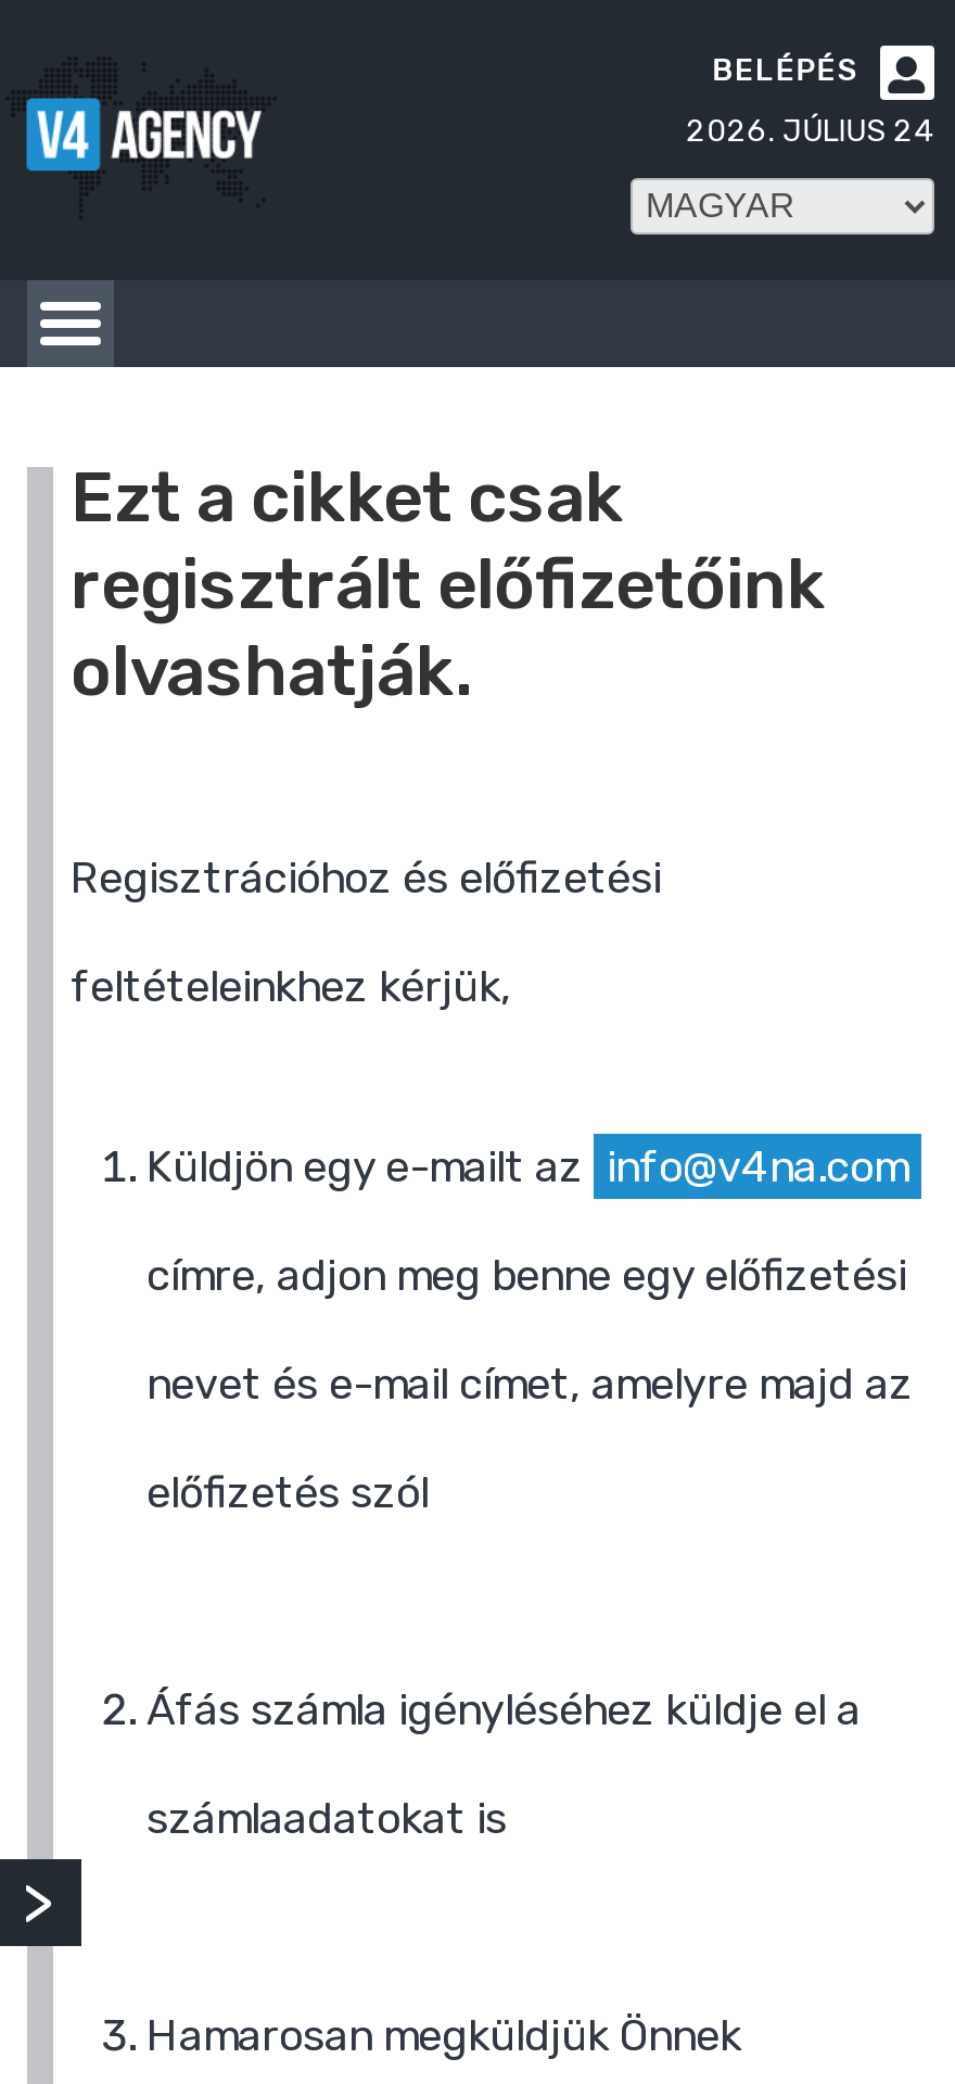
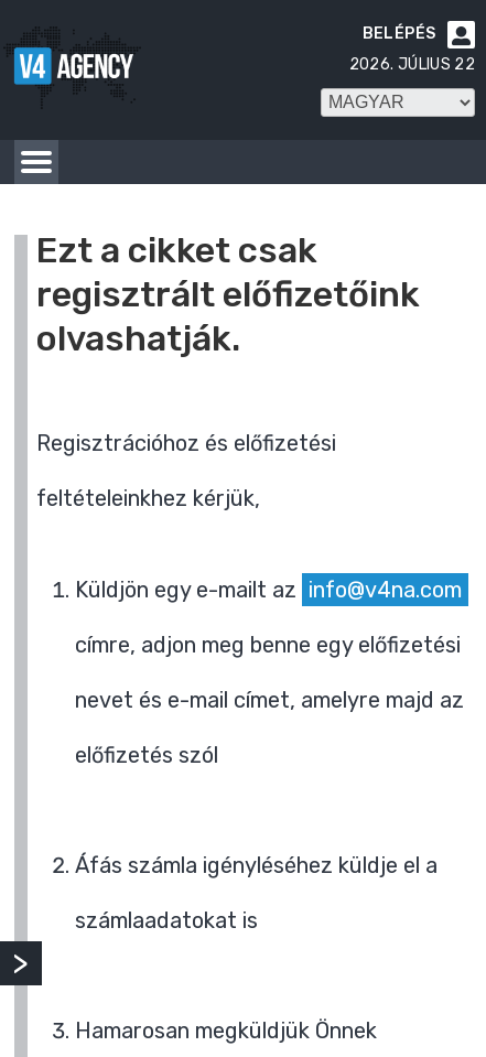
- 2026. JÚLIUS 24
+ 2026. JÚLIUS 22
